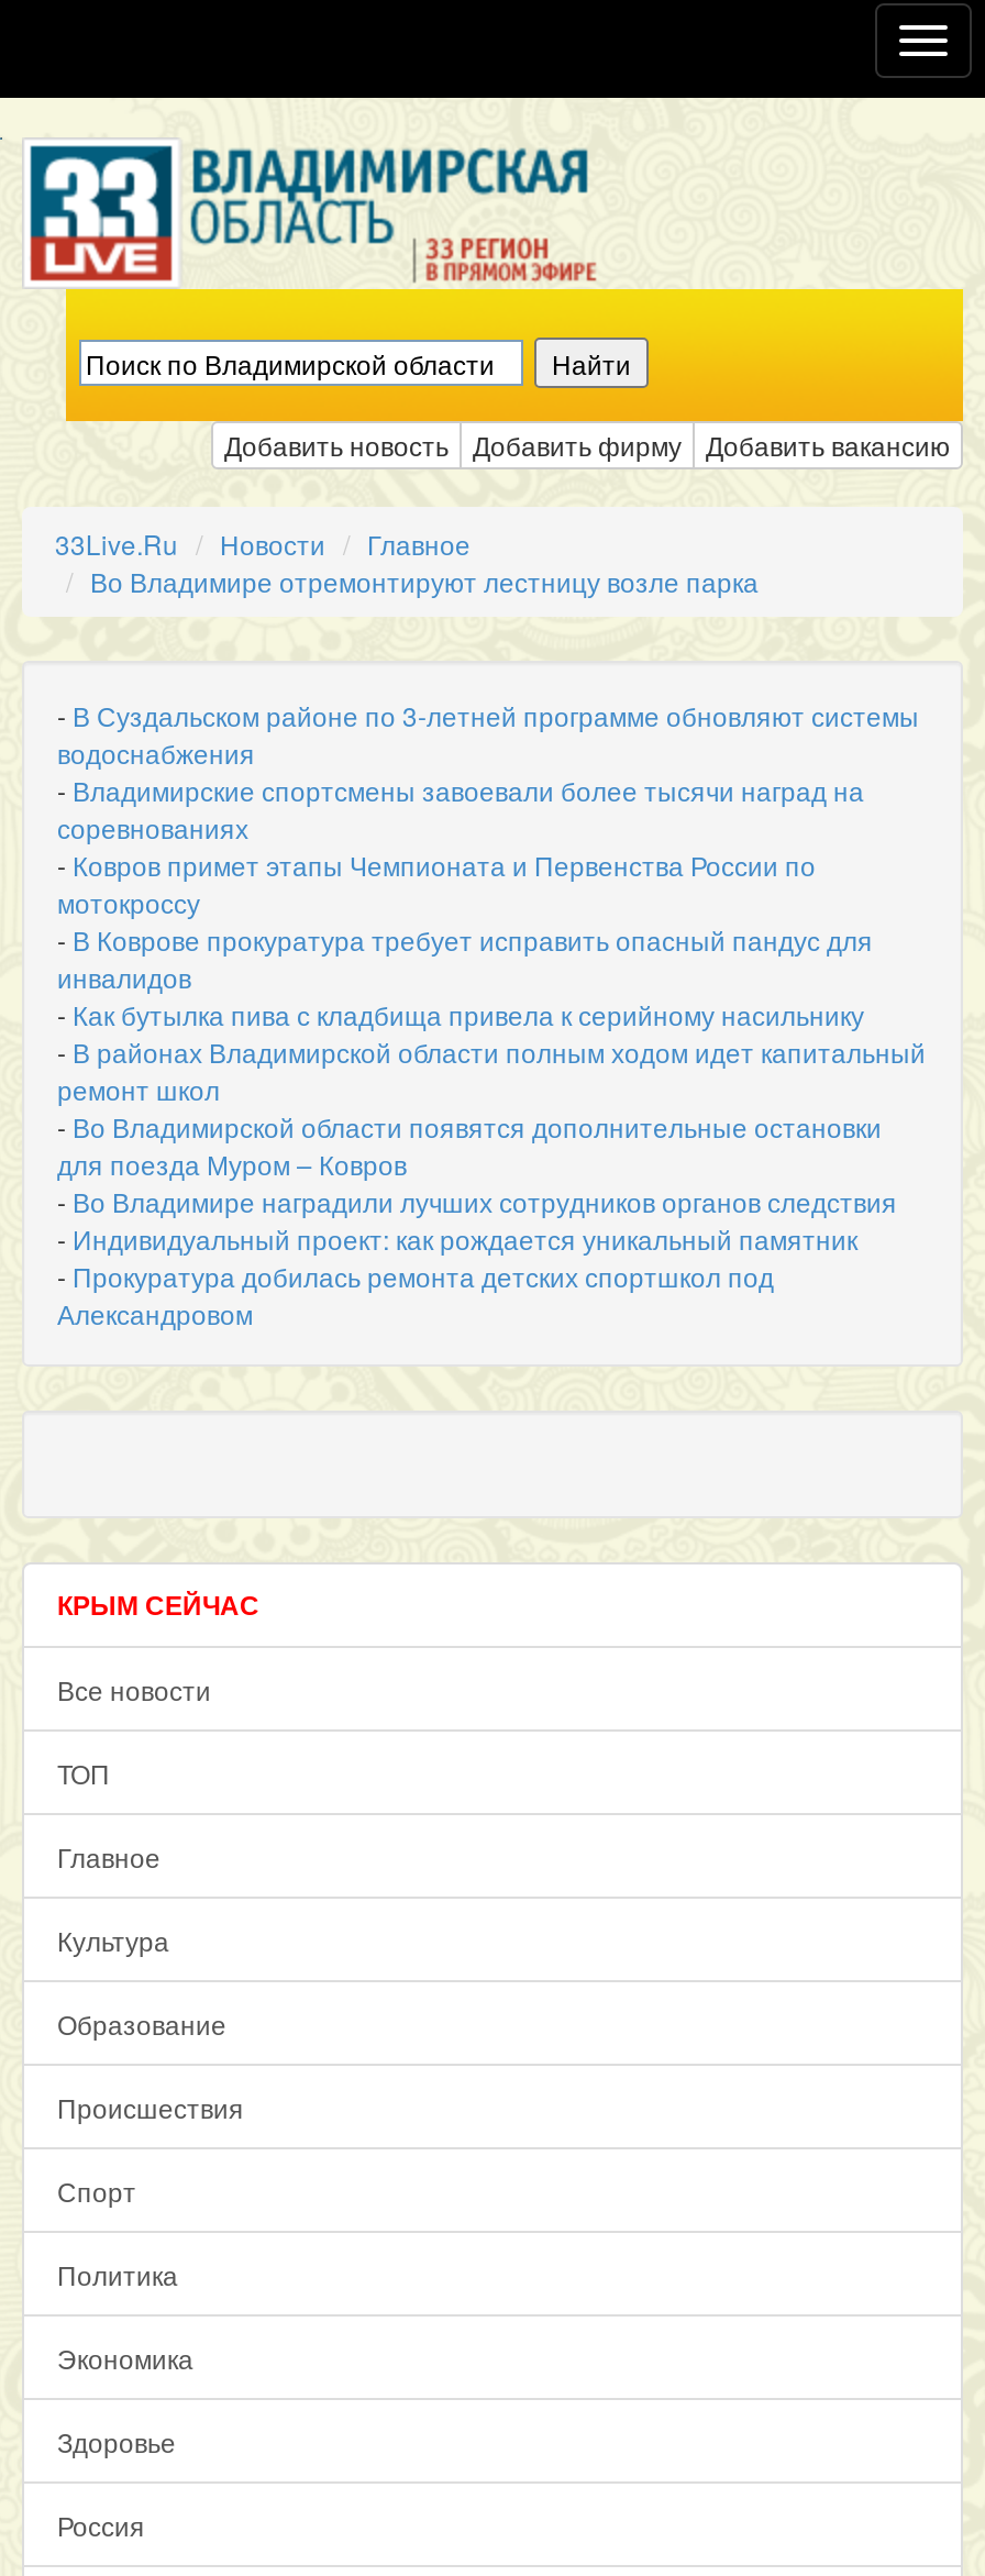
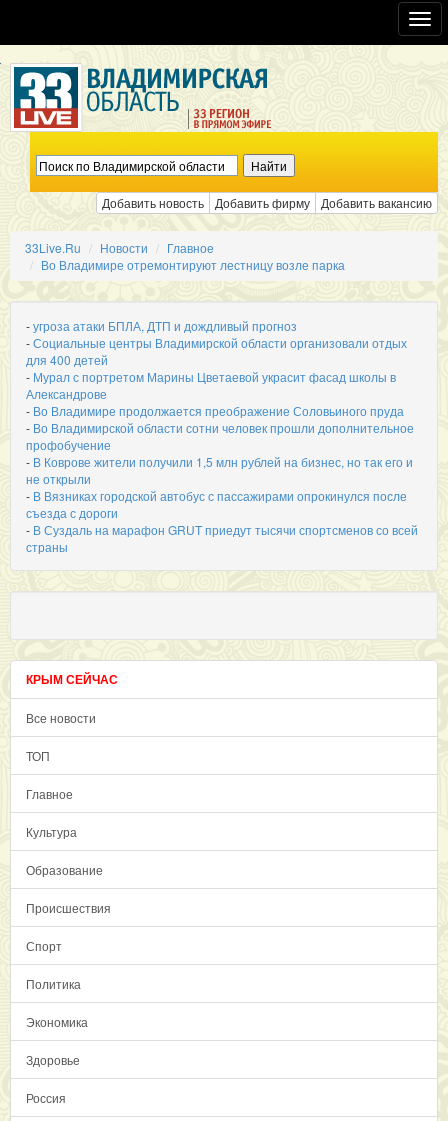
- - В Суздальском районе по 3-летней программе обновляют системы
- водоснабжения
- - Владимирские спортсмены завоевали более тысячи наград на
- соревнованиях
- - Ковров примет этапы Чемпионата и Первенства России по
- мотокроссу
- - В Коврове прокуратура требует исправить опасный пандус для
- инвалидов
- - Как бутылка пива с кладбища привела к серийному насильнику
- - В районах Владимирской области полным ходом идет капитальный
- ремонт школ
- - Во Владимирской области появятся дополнительные остановки
- для поезда Муром – Ковров
- -Во Владимире наградили лучших сотрудников органов следствия
- - Индивидуальный проект: как рождается уникальный памятник
- - Прокуратура добилась ремонта детских спортшкол под
- Александровом
+ - угроза атаки БПЛА, ДТП и дождливый прогноз
+ - Социальные центры Владимирской области организовали отдых
+ для 400 детей
+ - Мурал с портретом Марины Цветаевой украсит фасад школы в
+ Александрове
+ - Во Владимире продолжается преображение Соловьиного пруда
+ - Во Владимирской области сотни человек прошли дополнительное
+ профобучение
+ - В Коврове жители получили 1,5 млн рублей на бизнес, но так его и
+ не открыли
+ - В Вязниках городской автобус с пассажирами опрокинулся после
+ съезда с дороги
+ - В Суздаль на марафон GRUT приедут тысячи спортсменов со всей
+ страны
